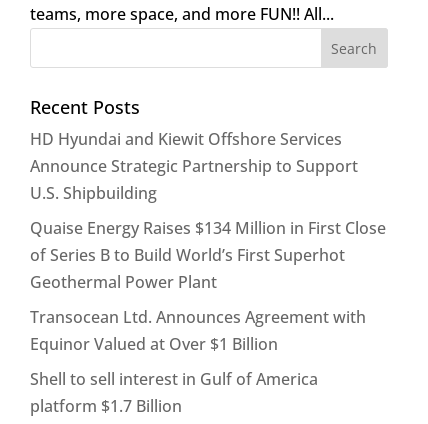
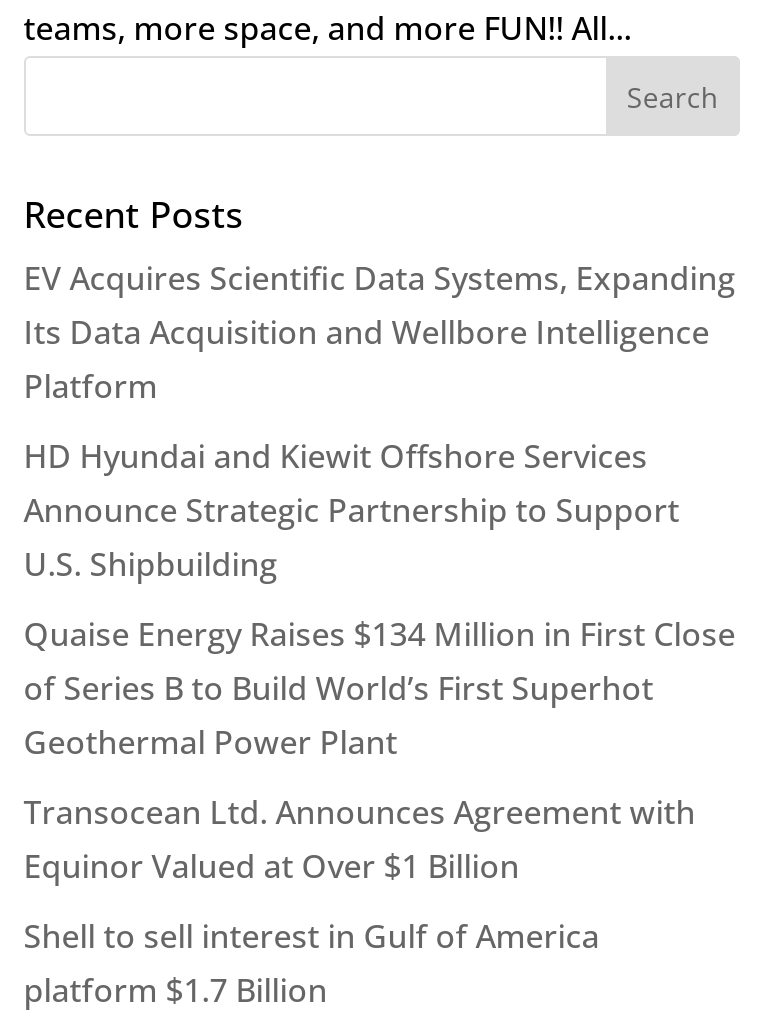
+ EV Acquires Scientific Data Systems, Expanding
+ Its Data Acquisition and Wellbore Intelligence
+ Platform
